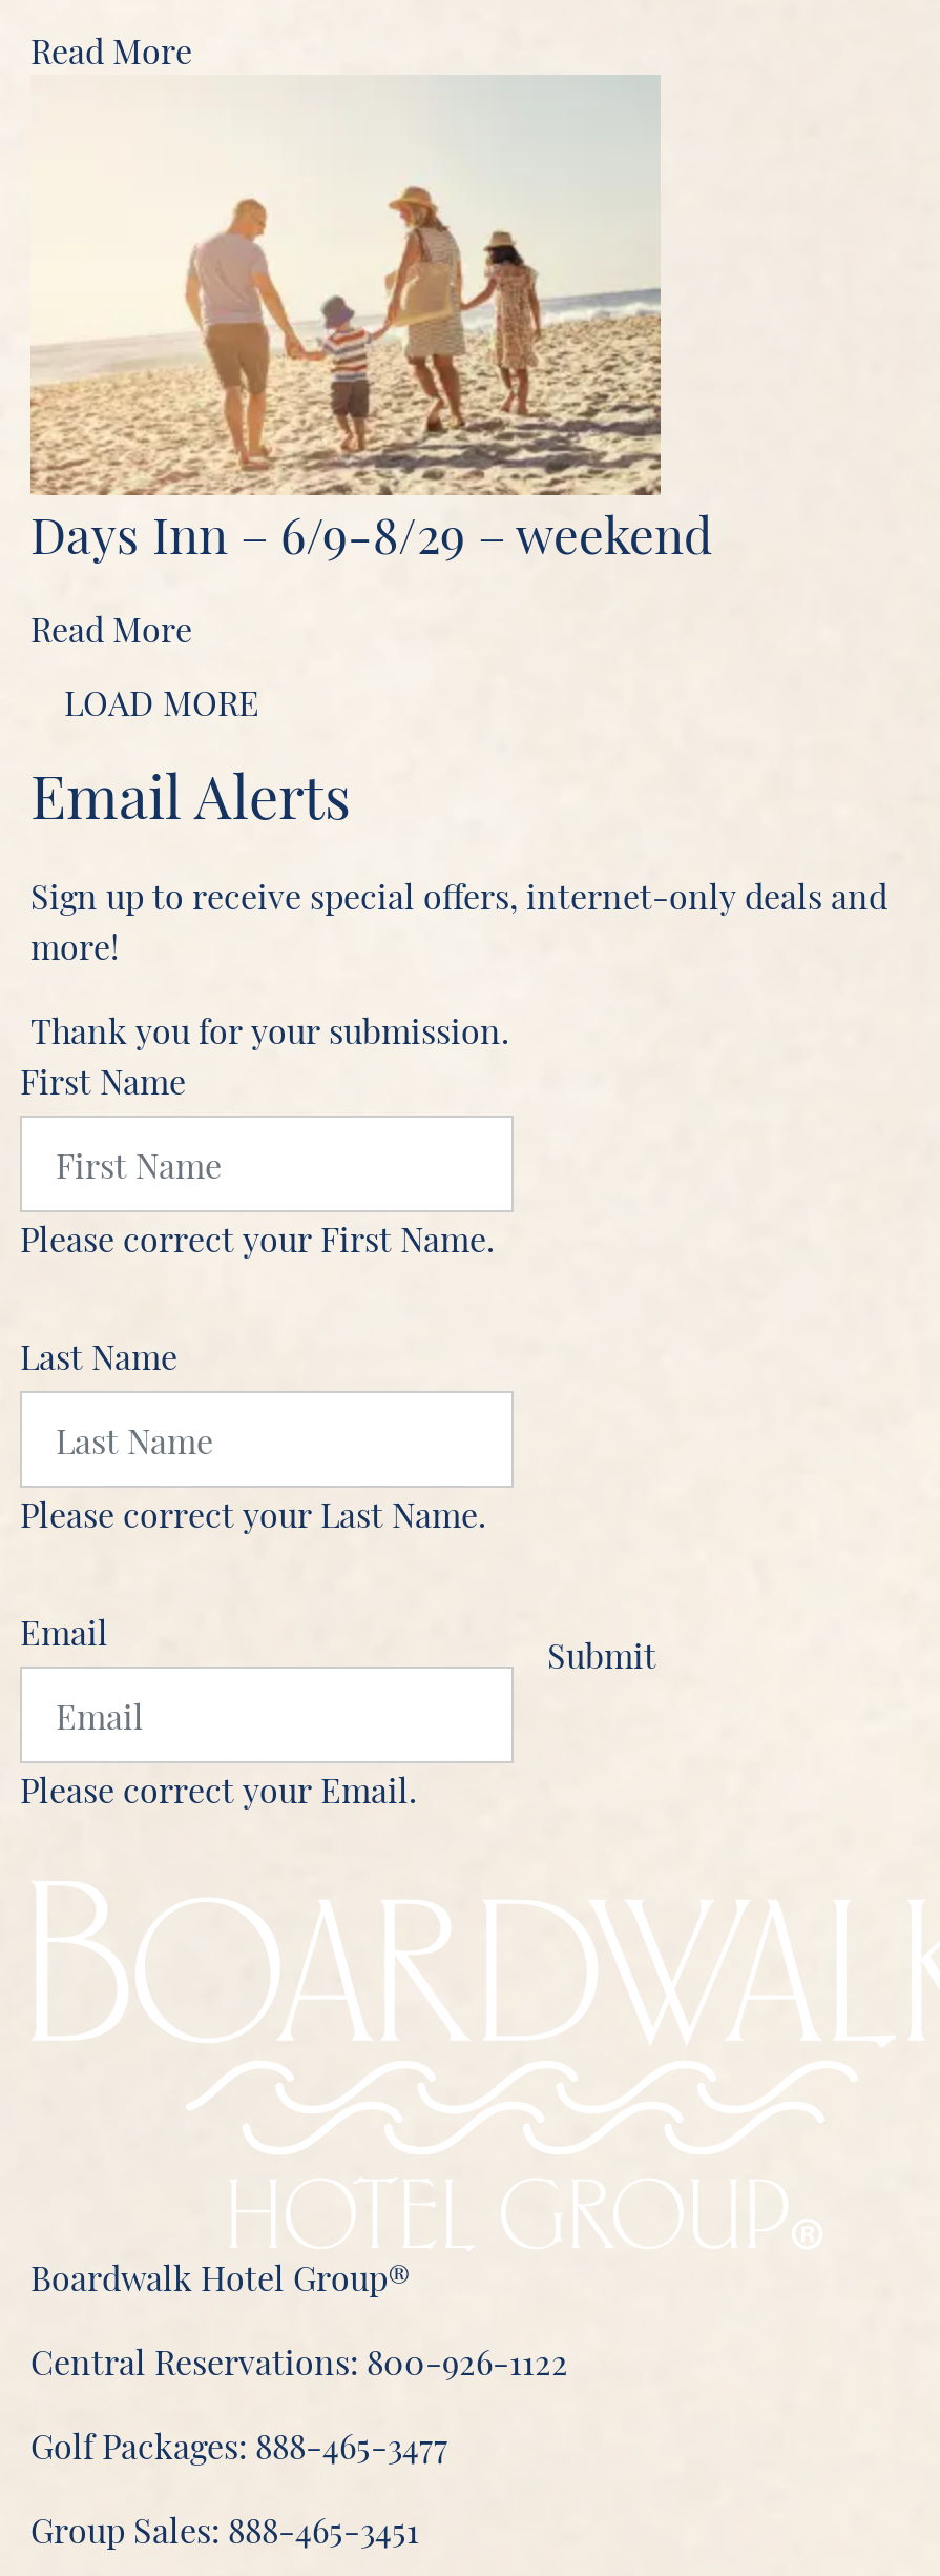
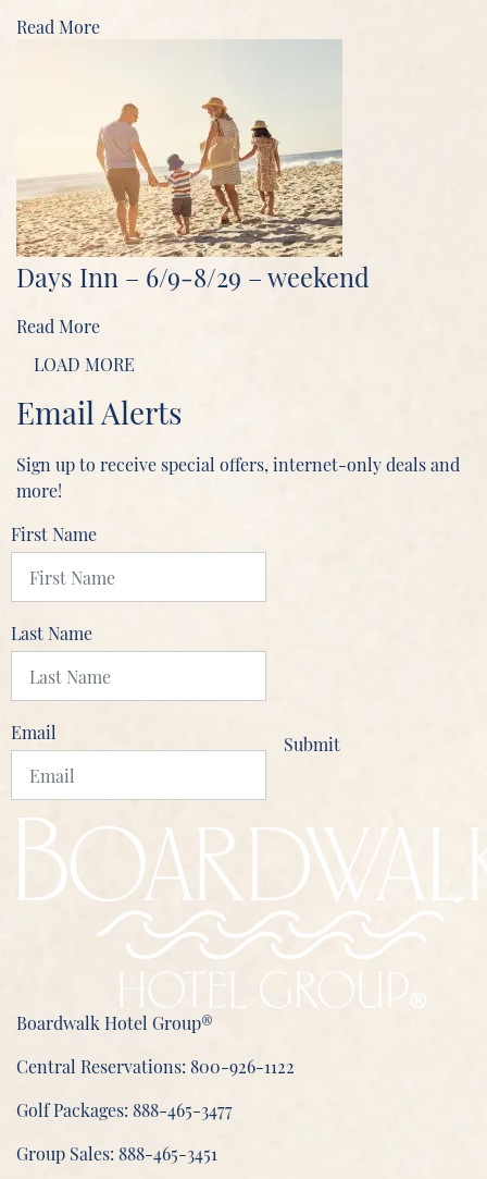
- Thank you for your submission.

- Please correct your First Name.

- Please correct your Last Name.

- Please correct your Email.
